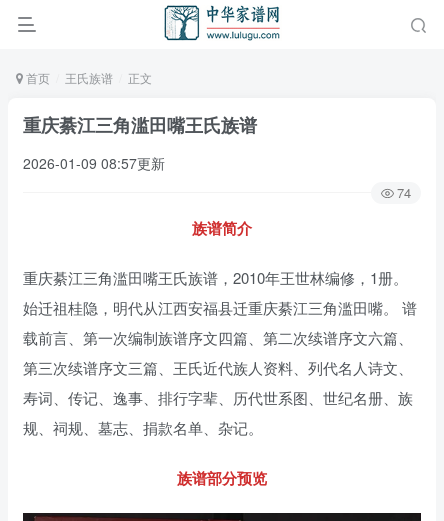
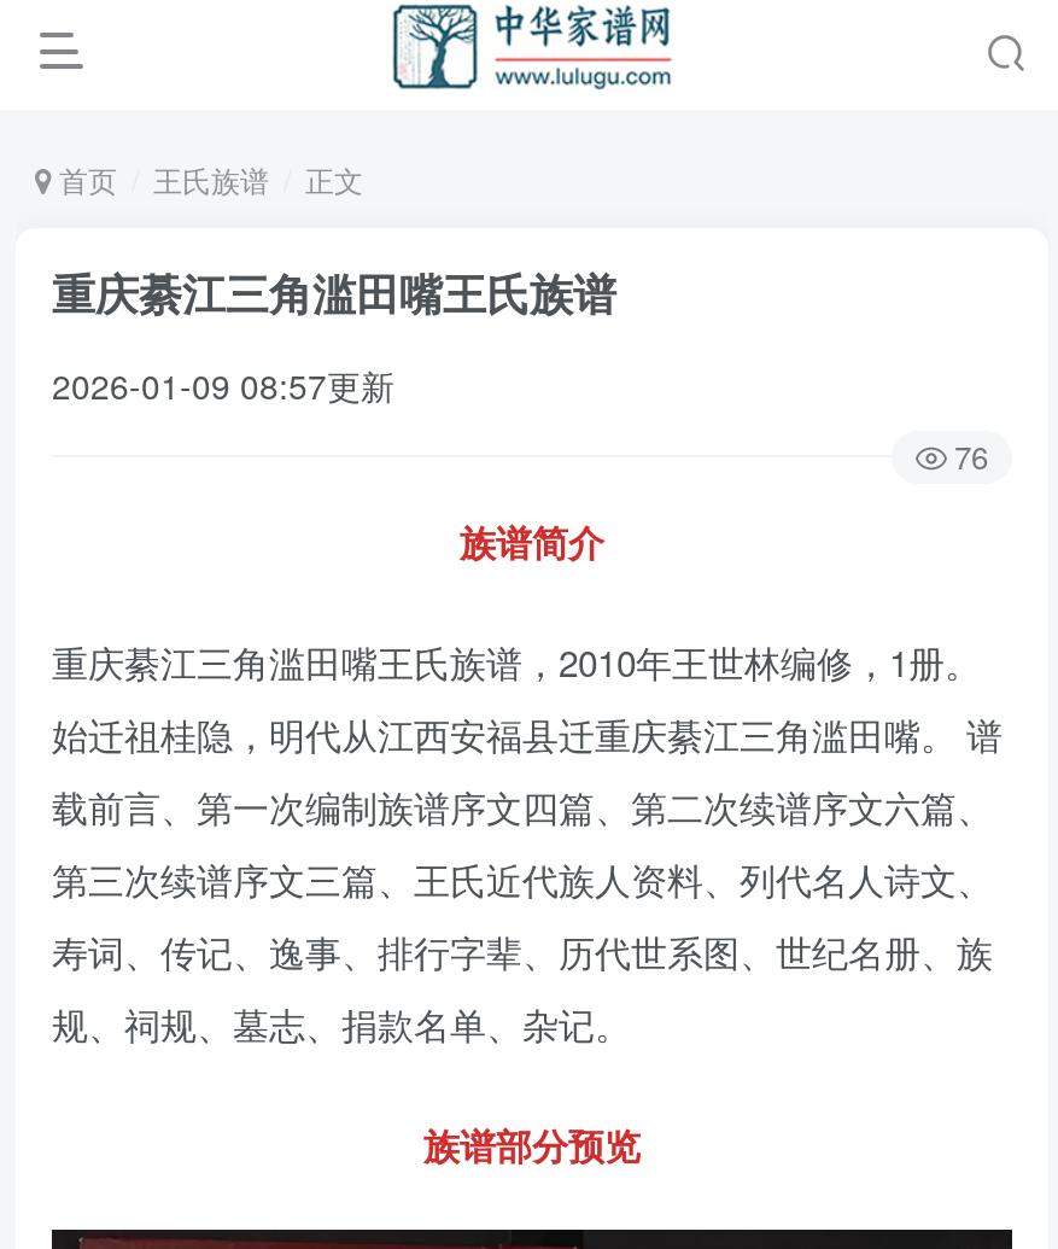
- 74
+ 76
